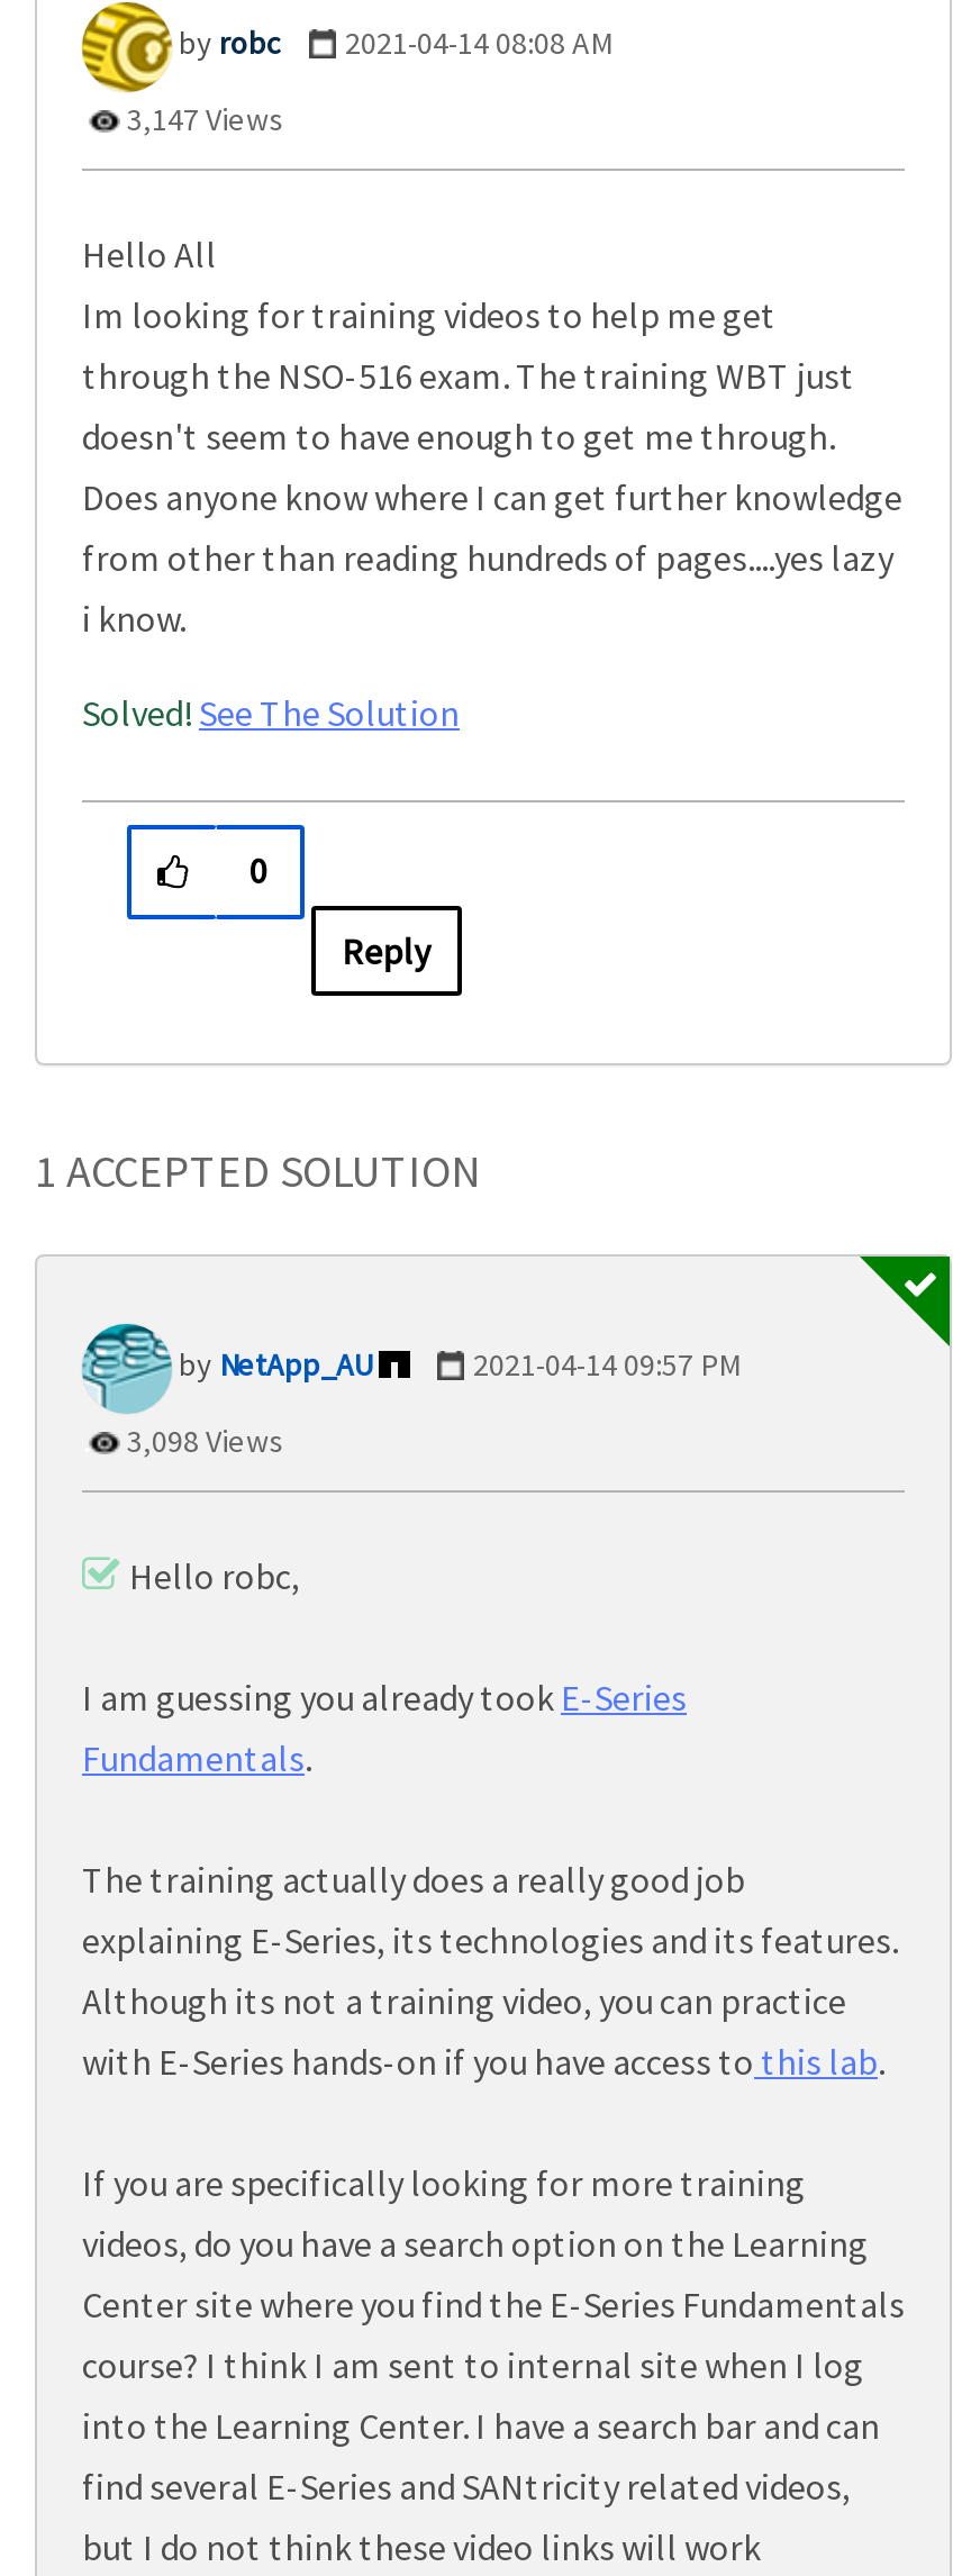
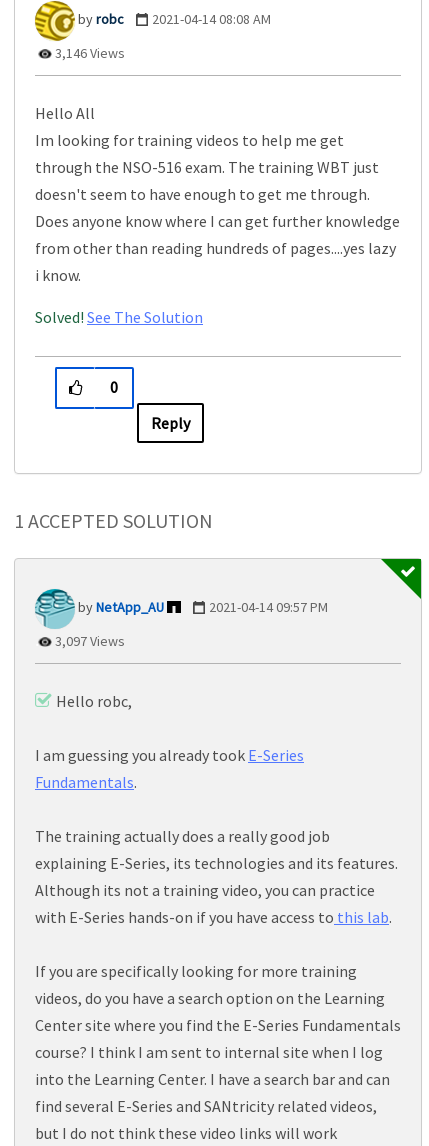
- 3,147 Views
+ 3,146 Views

- 3,098 Views
+ 3,097 Views
